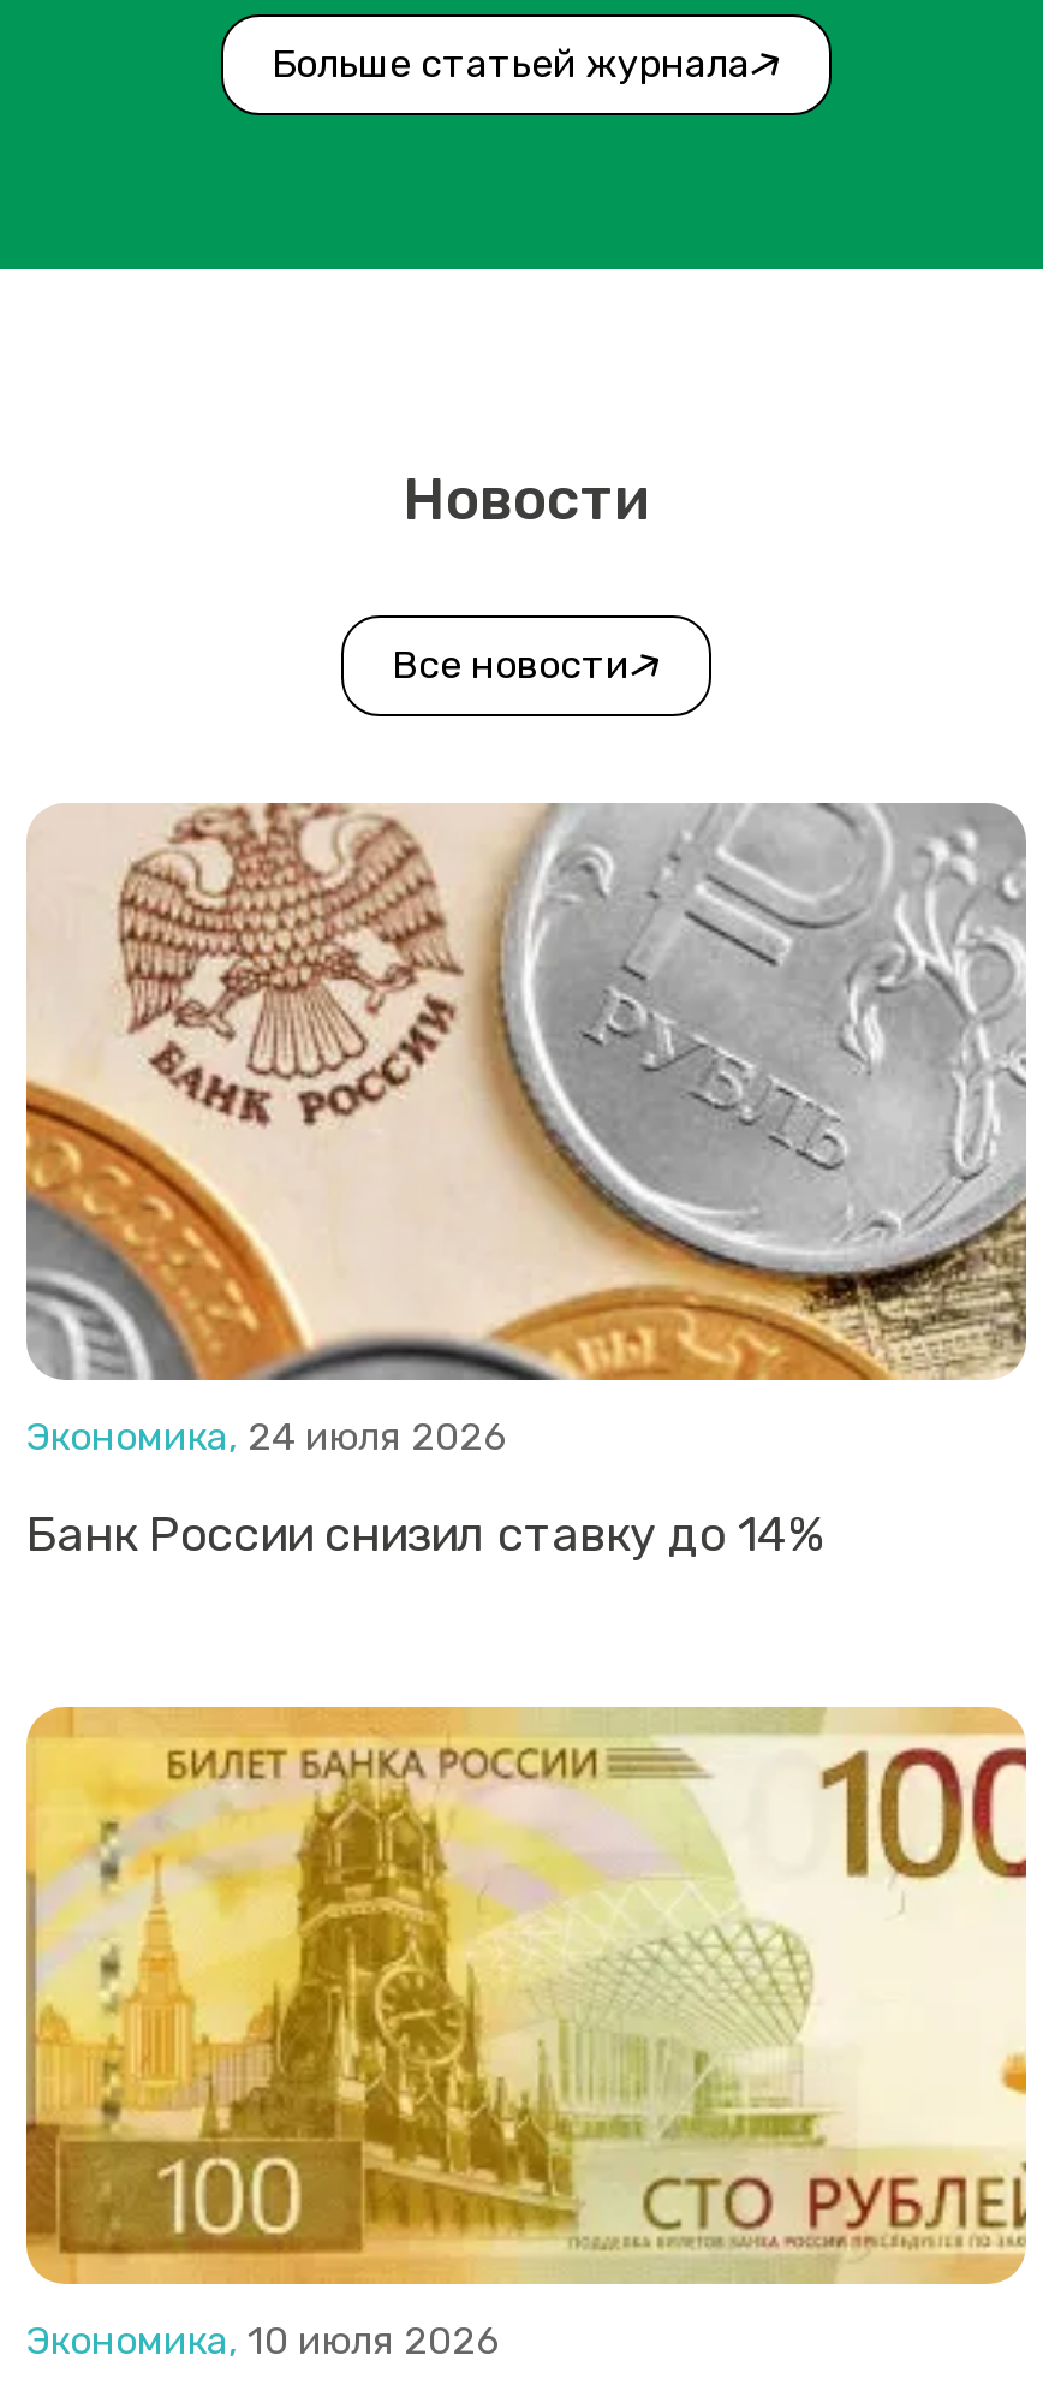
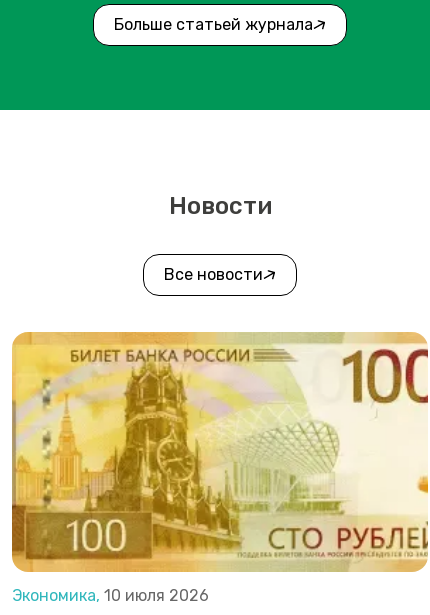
- [image]
- Экономика, 24 июля 2026
- Банк России снизил ставку до 14%
